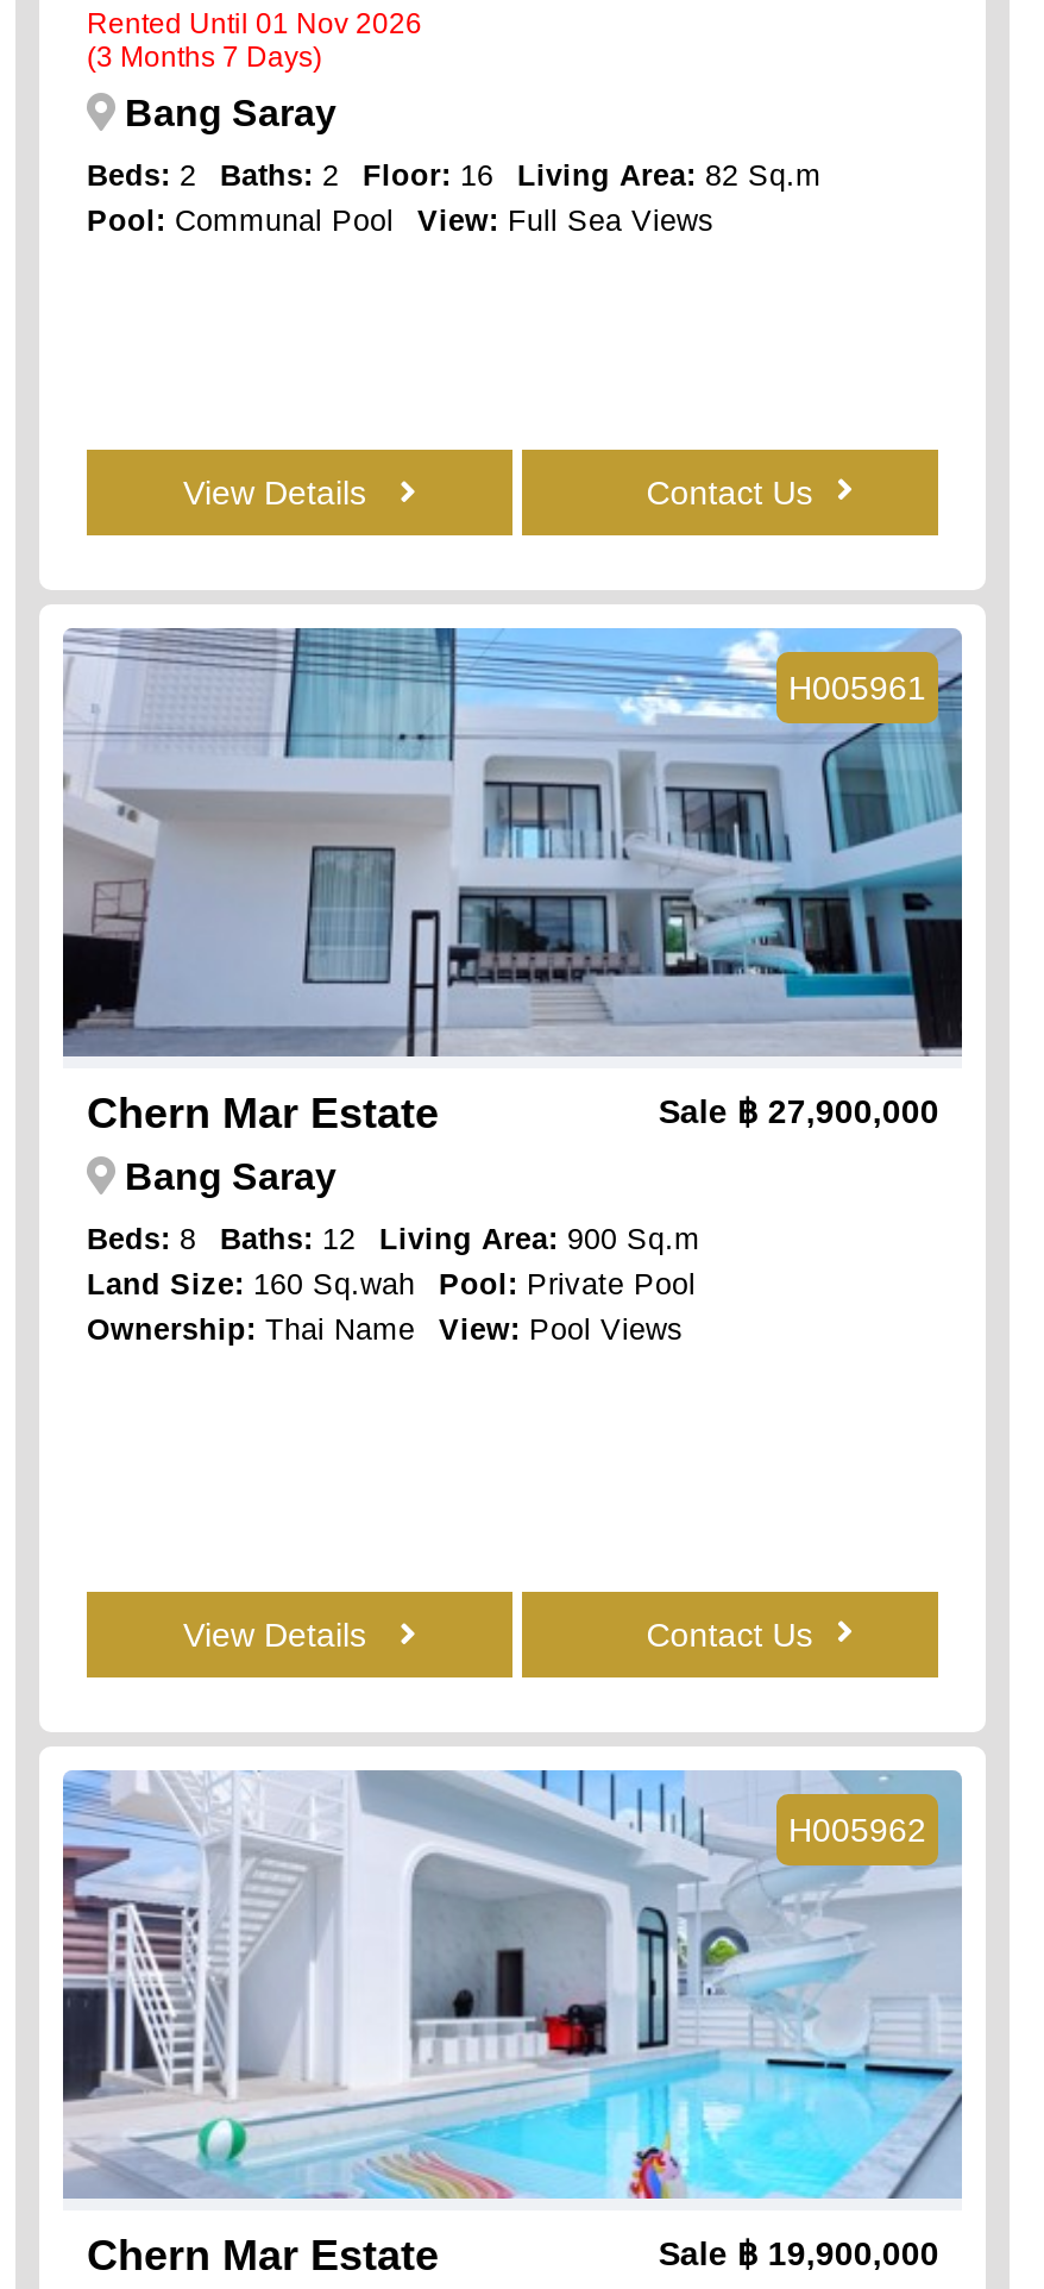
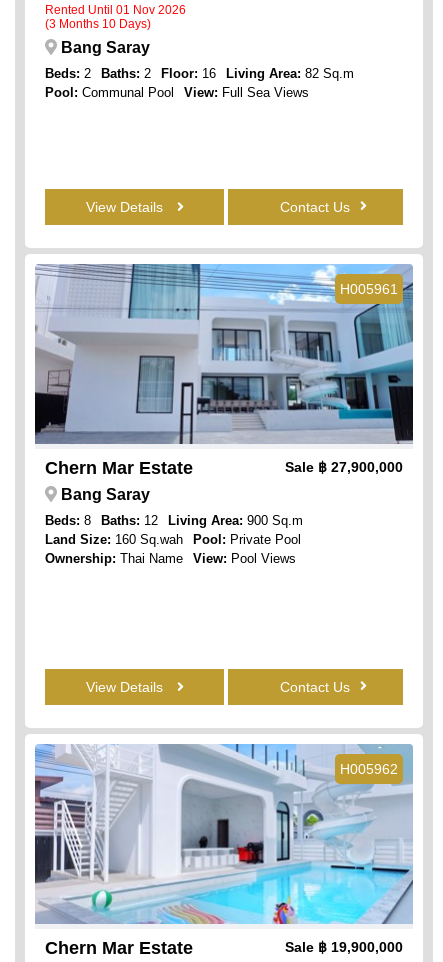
- (3 Months 7 Days)
+ (3 Months 10 Days)
